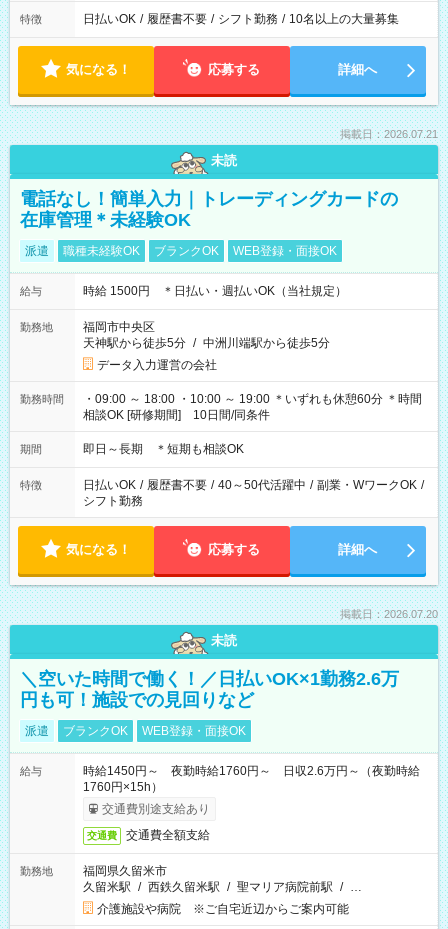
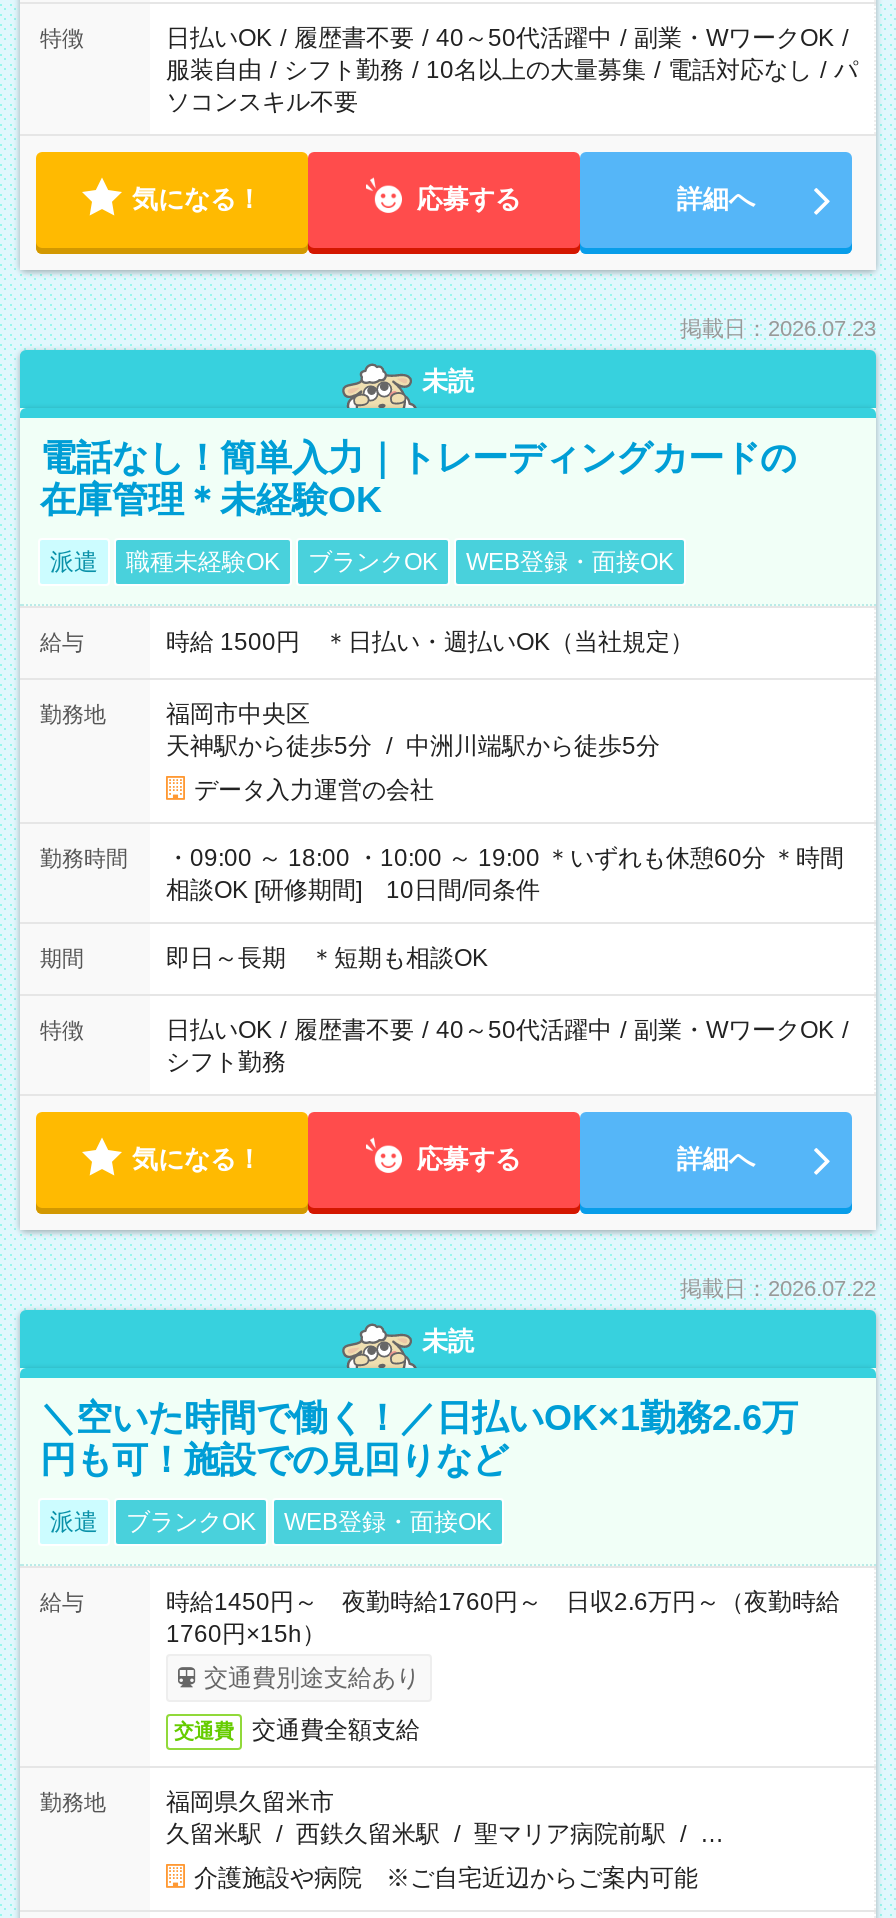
- 日払いOK / 履歴書不要 / シフト勤務 / 10名以上の大量募集
+ 日払いOK / 履歴書不要 / 40～50代活躍中 / 副業・WワークOK /
+ 服装自由 / シフト勤務 / 10名以上の大量募集 / 電話対応なし / パ
+ ソコンスキル不要

- 掲載日：2026.07.21
+ 掲載日：2026.07.23

- 掲載日：2026.07.20
+ 掲載日：2026.07.22
